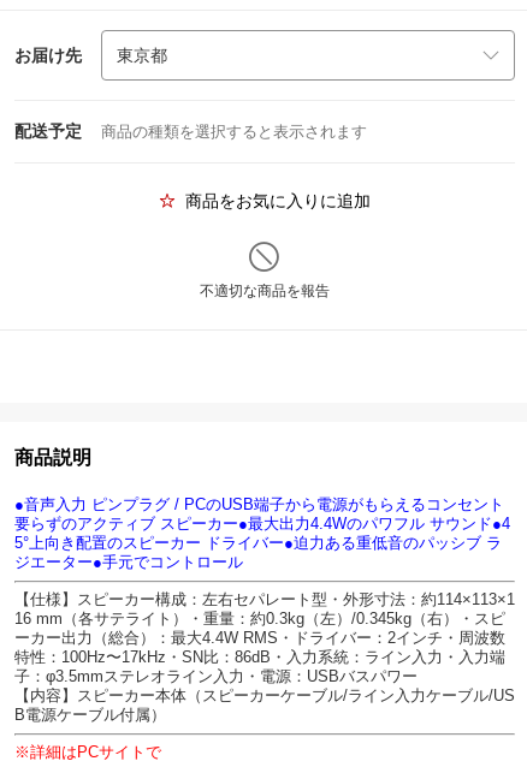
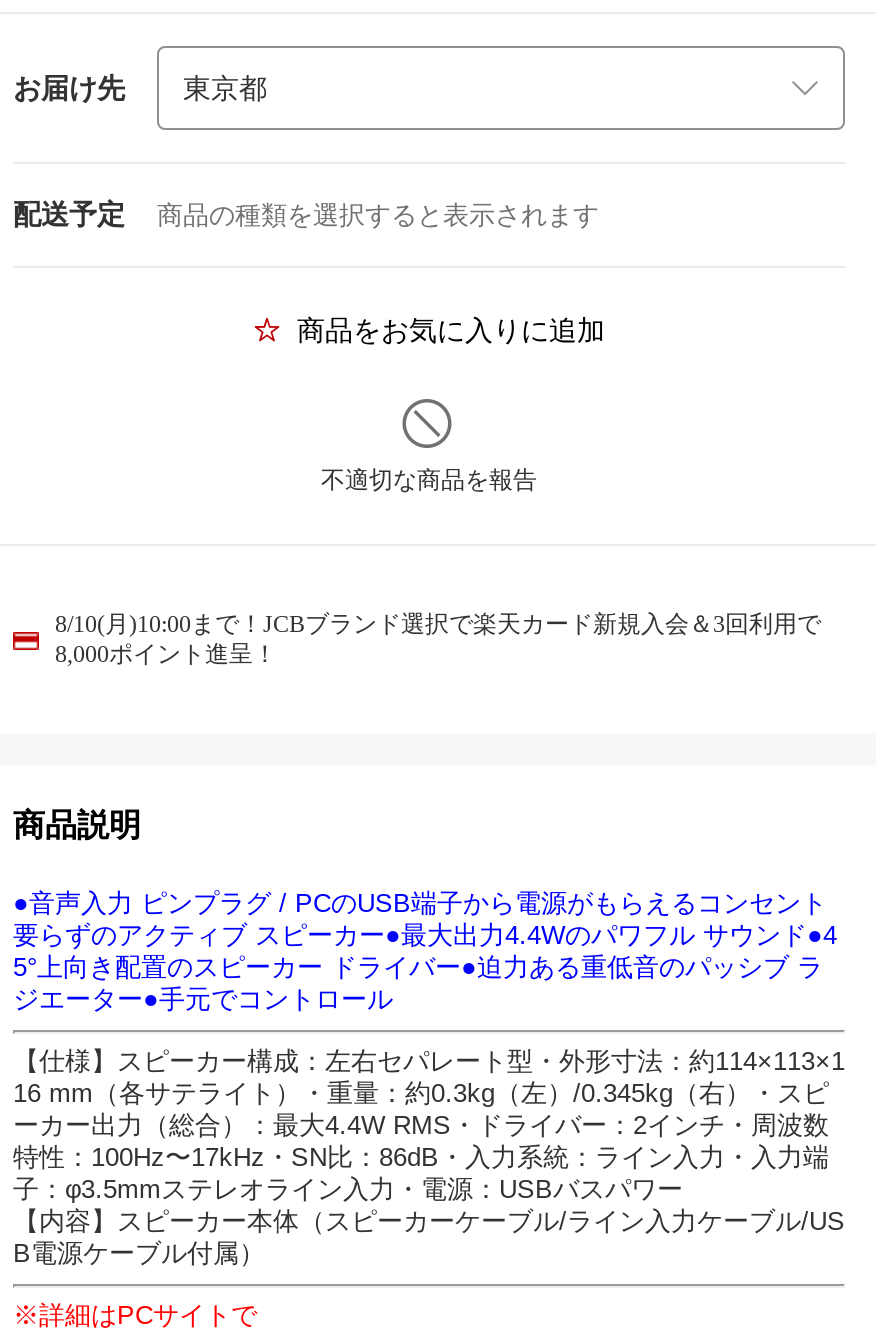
+ 8/10(月)10:00まで！JCBブランド選択で楽天カード新規入会＆3回利用で
+ 8,000ポイント進呈！
